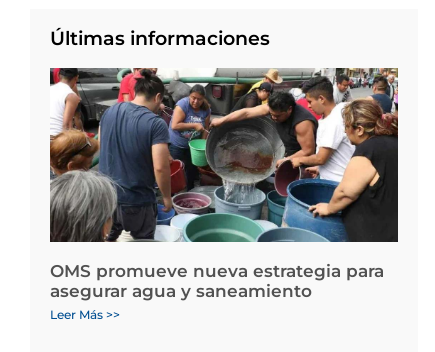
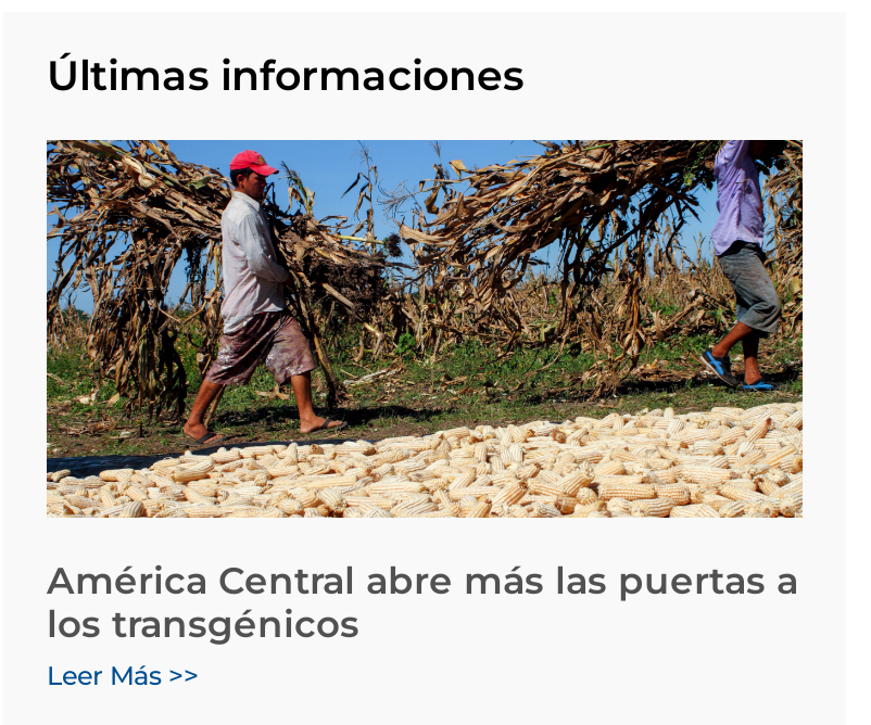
- [image]
- OMS promueve nueva estrategia para
- asegurar agua y saneamiento
+ [image]
+ América Central abre más las puertas a
+ los transgénicos
